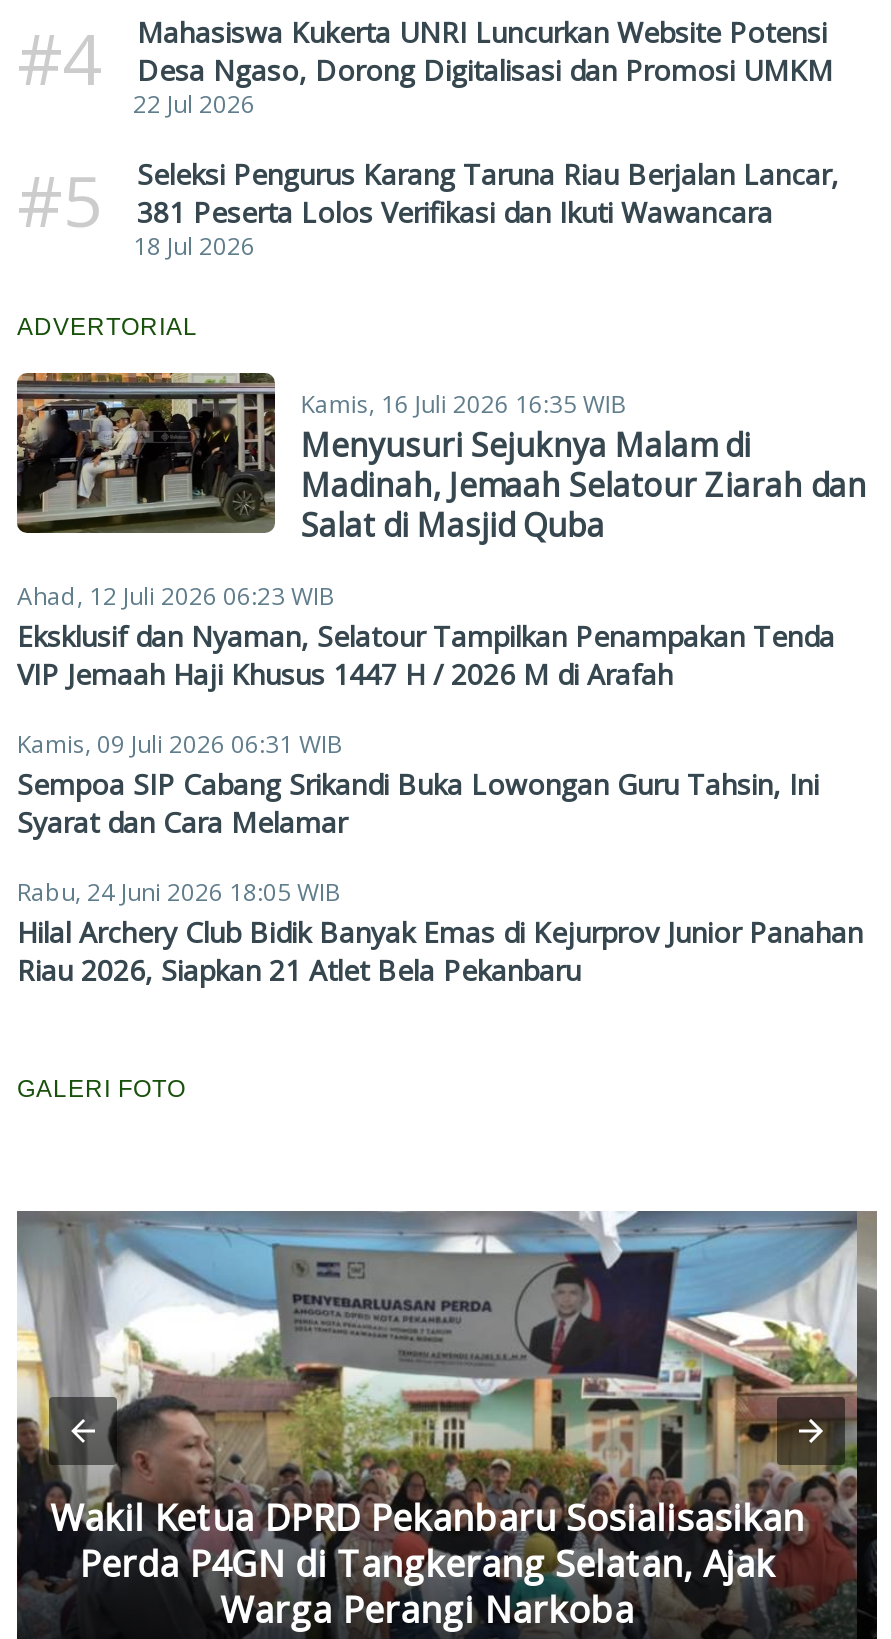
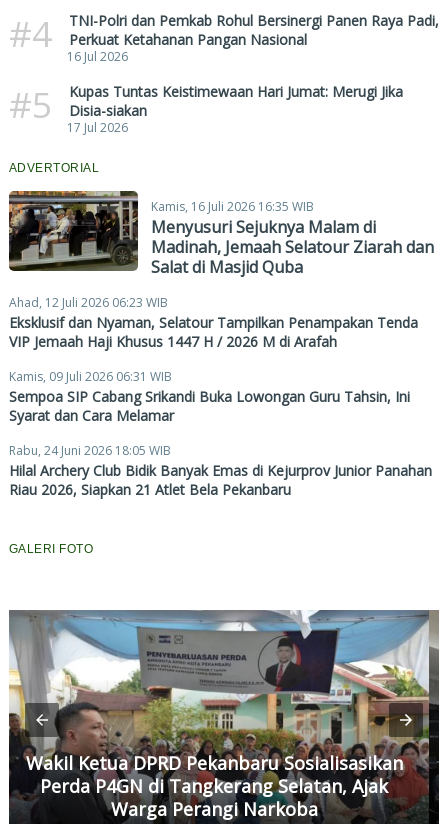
- Mahasiswa Kukerta UNRI Luncurkan Website Potensi
- Desa Ngaso, Dorong Digitalisasi dan Promosi UMKM
- 22 Jul 2026
+ TNI-Polri dan Pemkab Rohul Bersinergi Panen Raya Padi,
+ Perkuat Ketahanan Pangan Nasional
+ 16 Jul 2026

- Seleksi Pengurus Karang Taruna Riau Berjalan Lancar,
- 381 Peserta Lolos Verifikasi dan Ikuti Wawancara
- 18 Jul 2026
+ Kupas Tuntas Keistimewaan Hari Jumat: Merugi Jika
+ Disia-siakan
+ 17 Jul 2026
